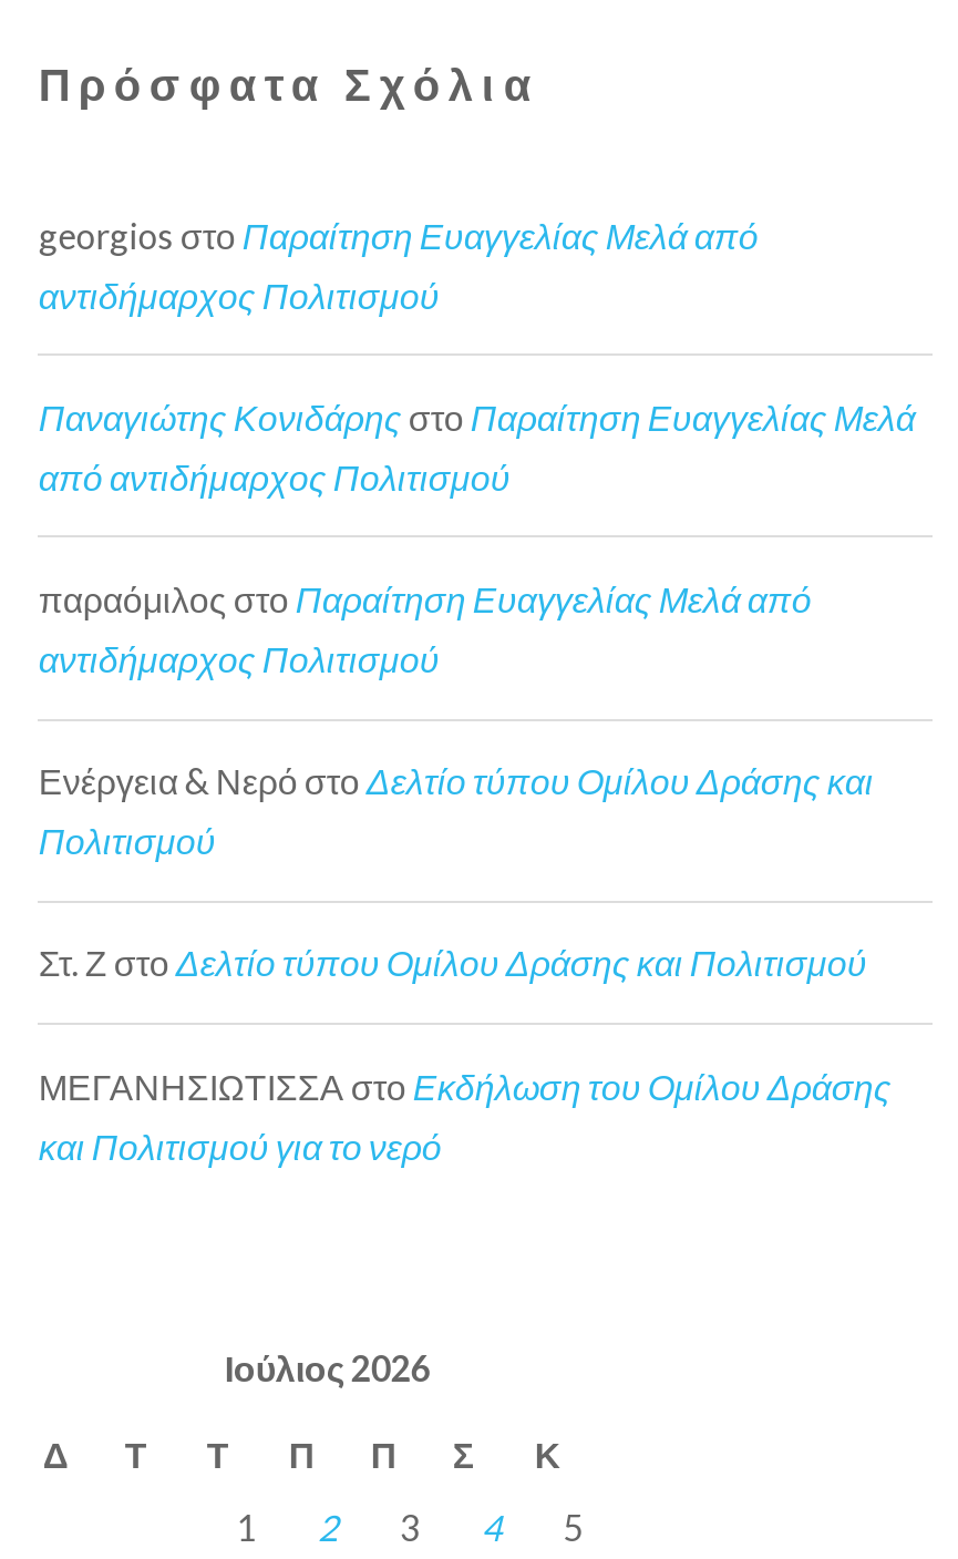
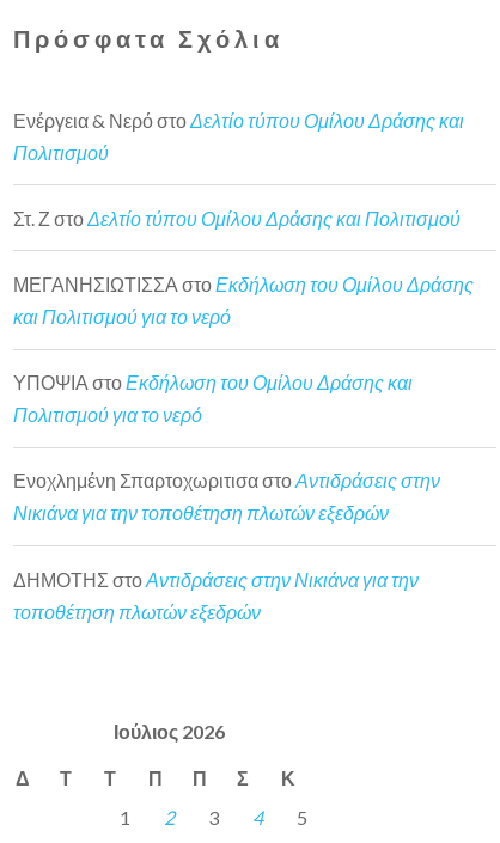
- georgios στο Παραίτηση Ευαγγελίας Μελά από
- αντιδήμαρχος Πολιτισμού
- Παναγιώτης Κονιδάρης στο Παραίτηση Ευαγγελίας Μελά
- από αντιδήμαρχος Πολιτισμού
- παραόμιλος στο Παραίτηση Ευαγγελίας Μελά από
- αντιδήμαρχος Πολιτισμού

moved up: Ενέργεια & Νερό στο Δελτίο τύπου Ομίλου Δράσης και | Πολιτισμού | Στ. Ζ στο Δελτίο τύπου Ομίλου Δράσης και Πολιτισμού | ΜΕΓΑΝΗΣΙΩΤΙΣΣΑ στο Εκδήλωση του Ομίλου Δράσης | και Πολιτισμού για το νερό

+ ΥΠΟΨΙΑ στο Εκδήλωση του Ομίλου Δράσης και
+ Πολιτισμού για το νερό
+ Ενοχλημένη Σπαρτοχωριτισα στο Αντιδράσεις στην
+ Νικιάνα για την τοποθέτηση πλωτών εξεδρών
+ ΔΗΜΟΤΗΣ στο Αντιδράσεις στην Νικιάνα για την
+ τοποθέτηση πλωτών εξεδρών
